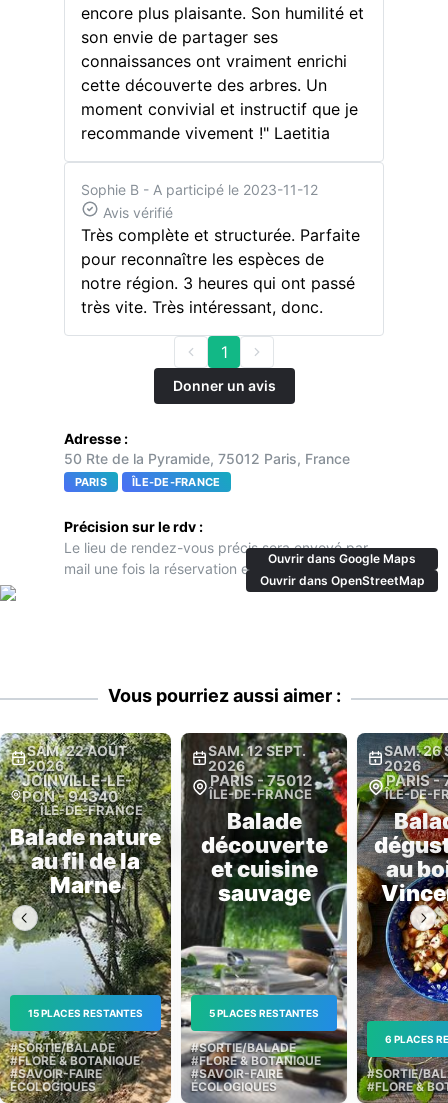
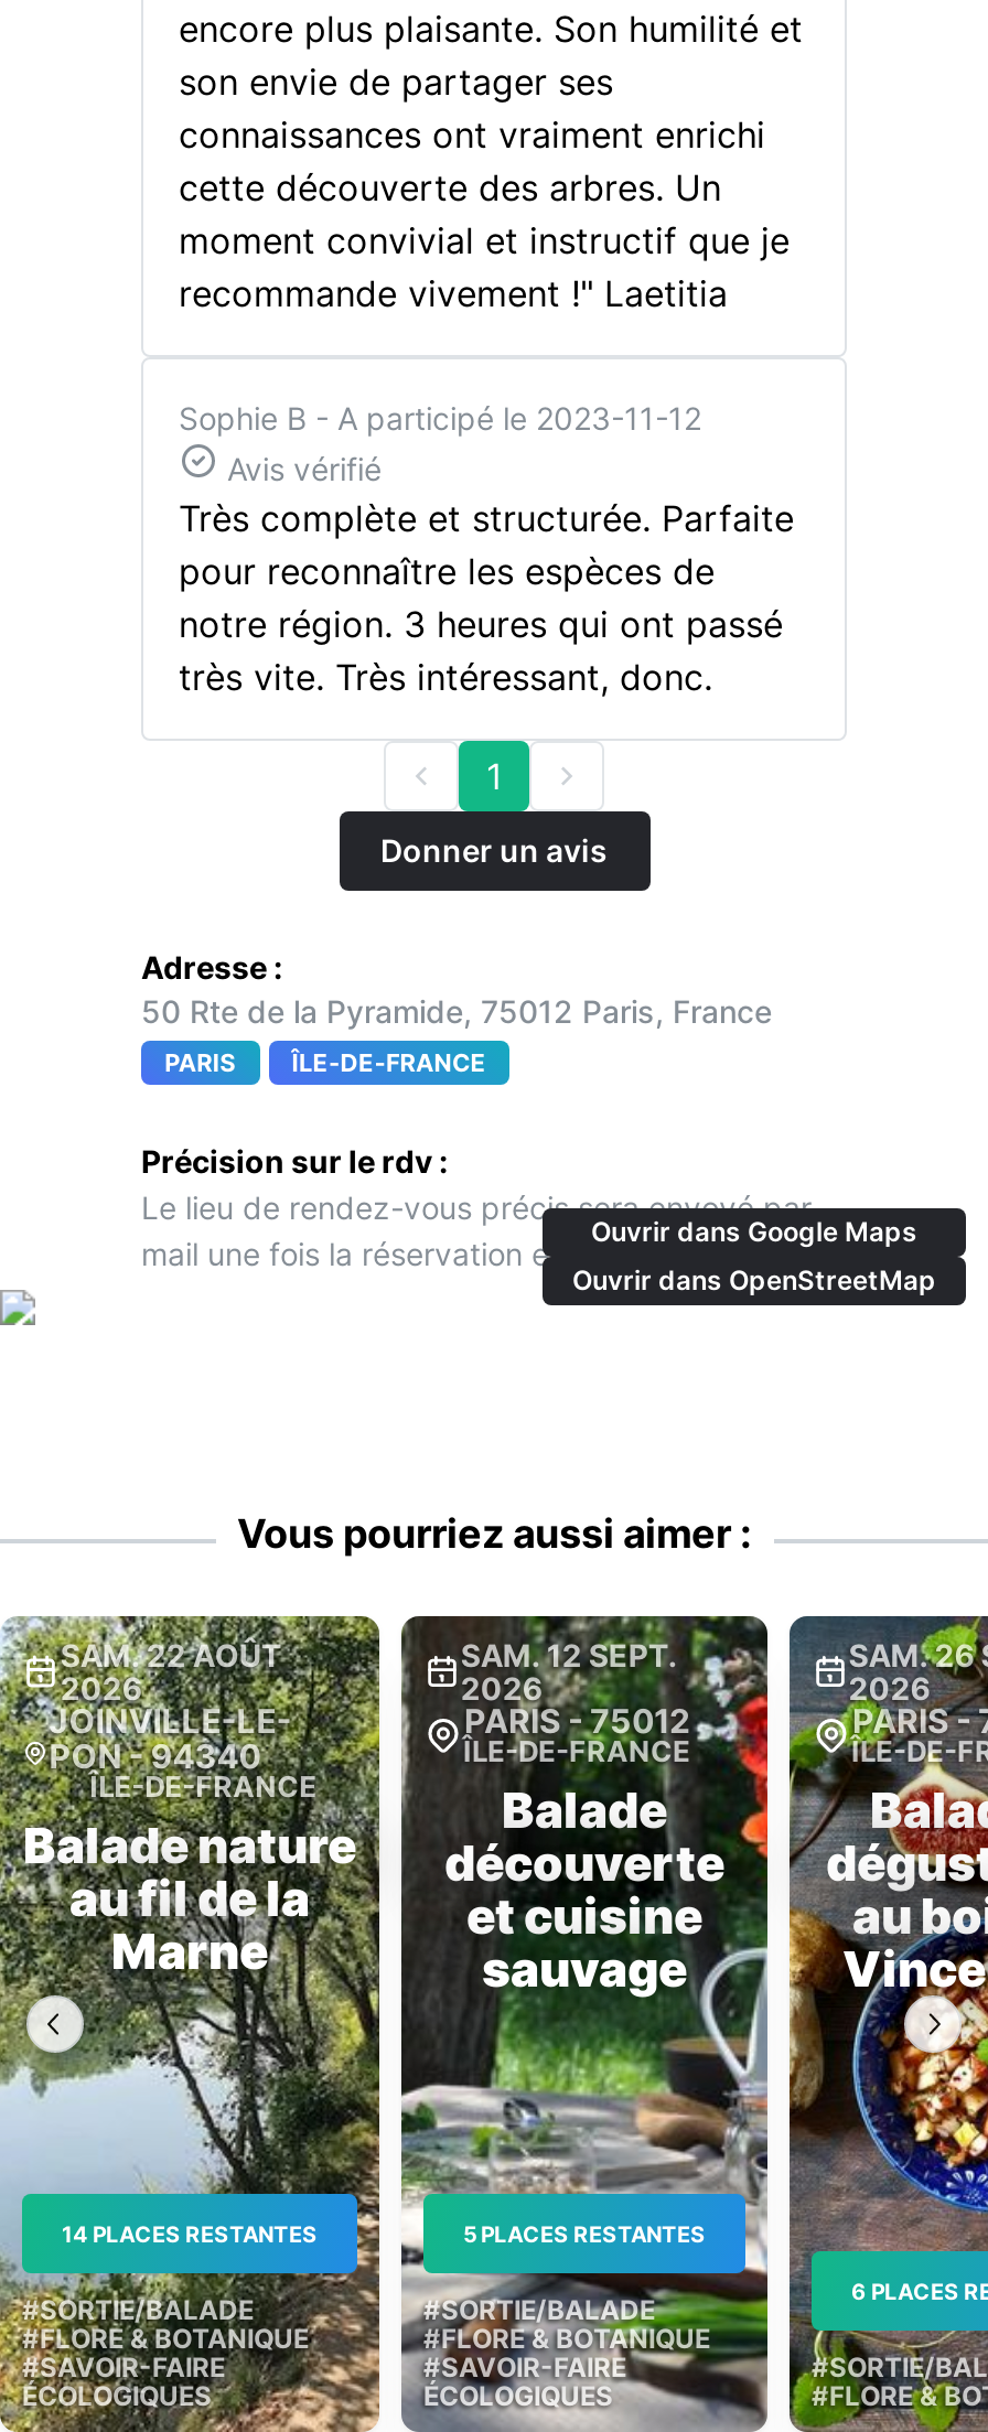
- 15 PLACES RESTANTES
+ 14 PLACES RESTANTES
